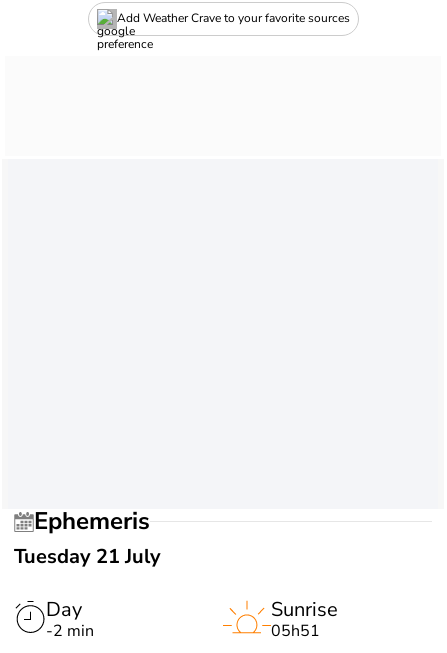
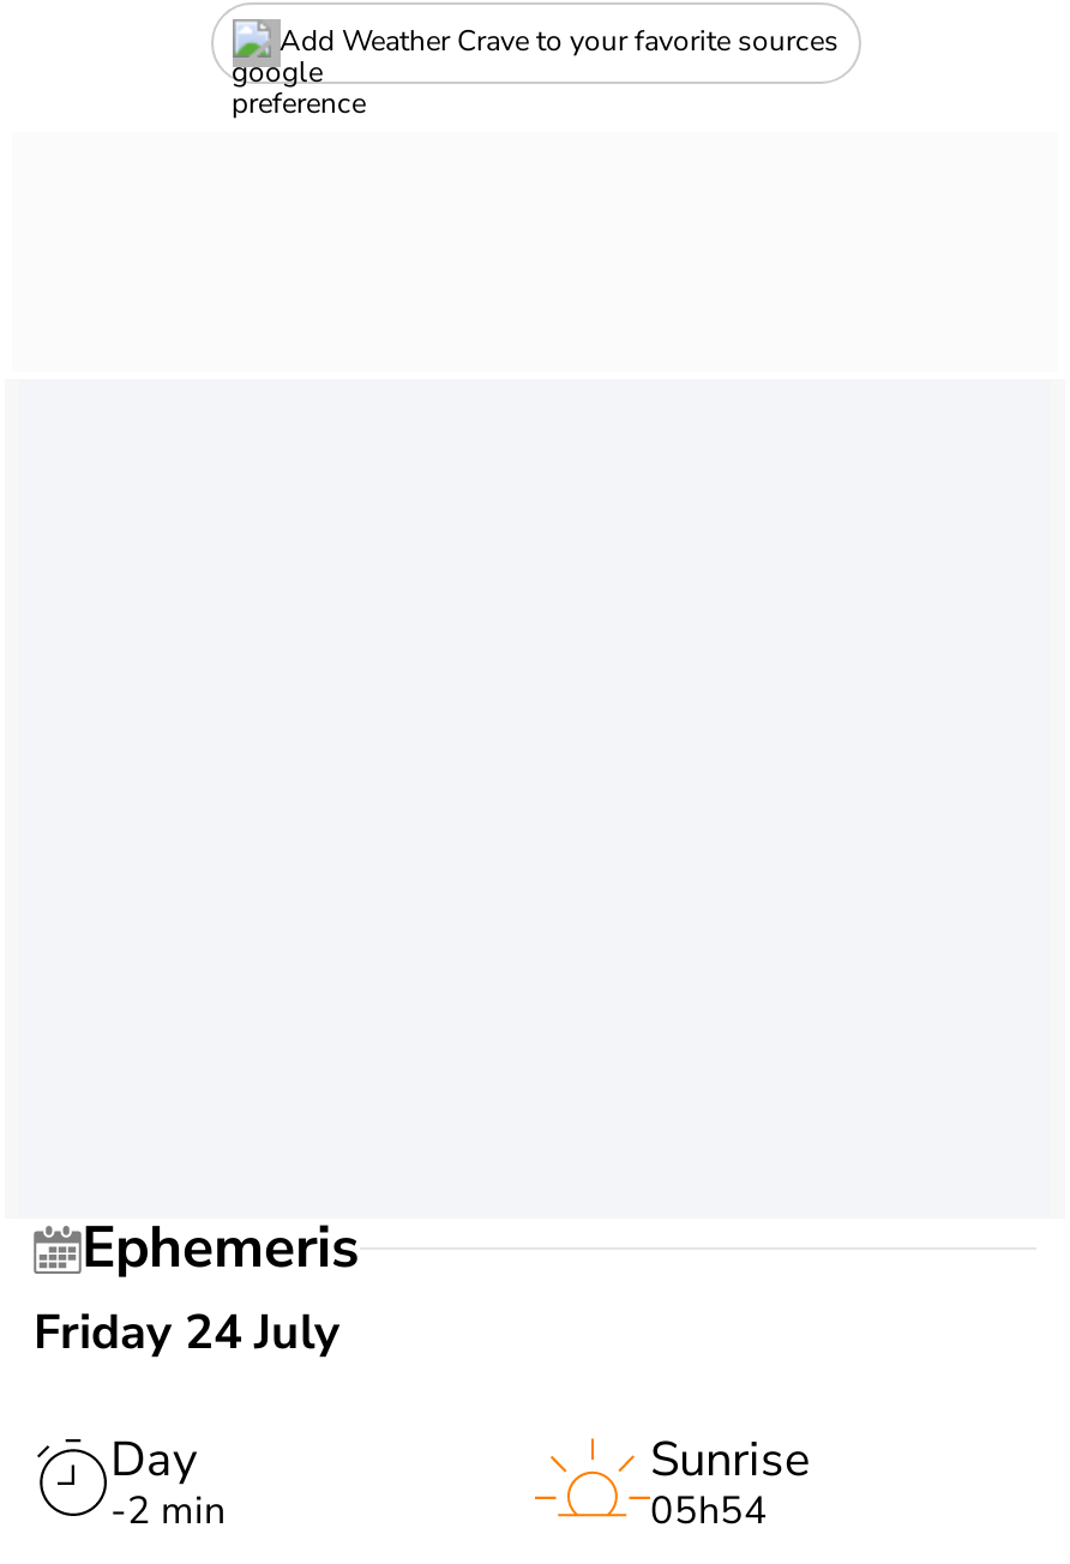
- Tuesday 21 July
+ Friday 24 July

- 05h51
+ 05h54
